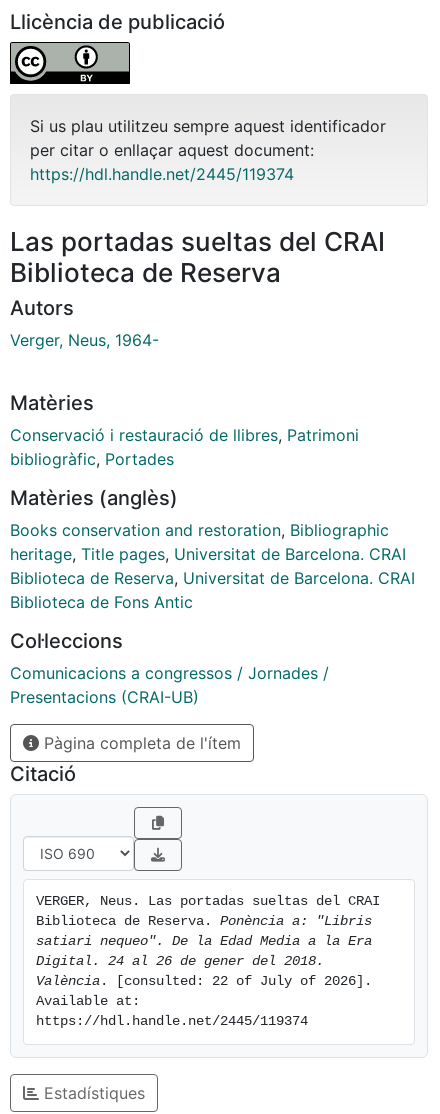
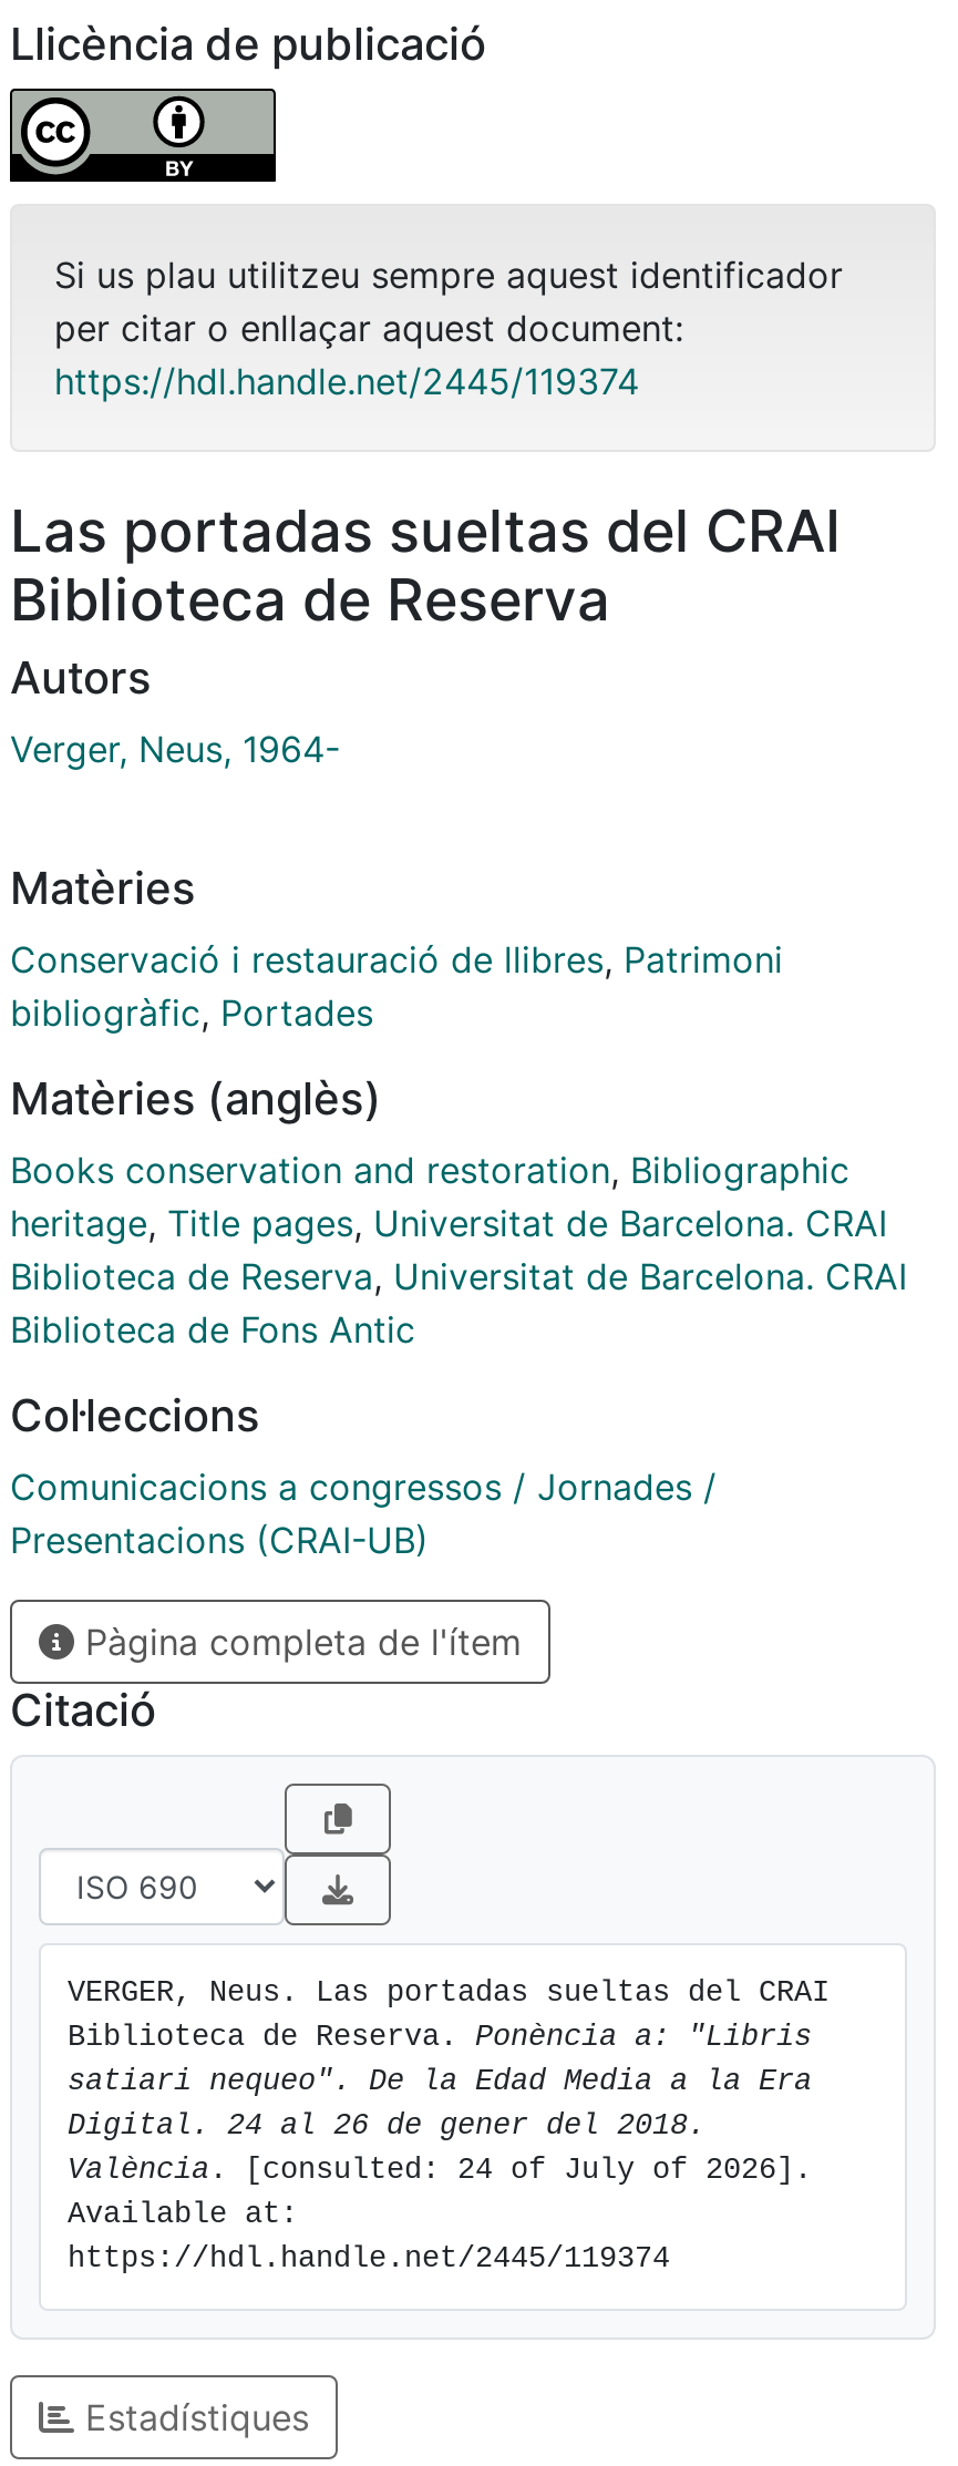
- València. [consulted: 22 of July of 2026].
+ València. [consulted: 24 of July of 2026].
